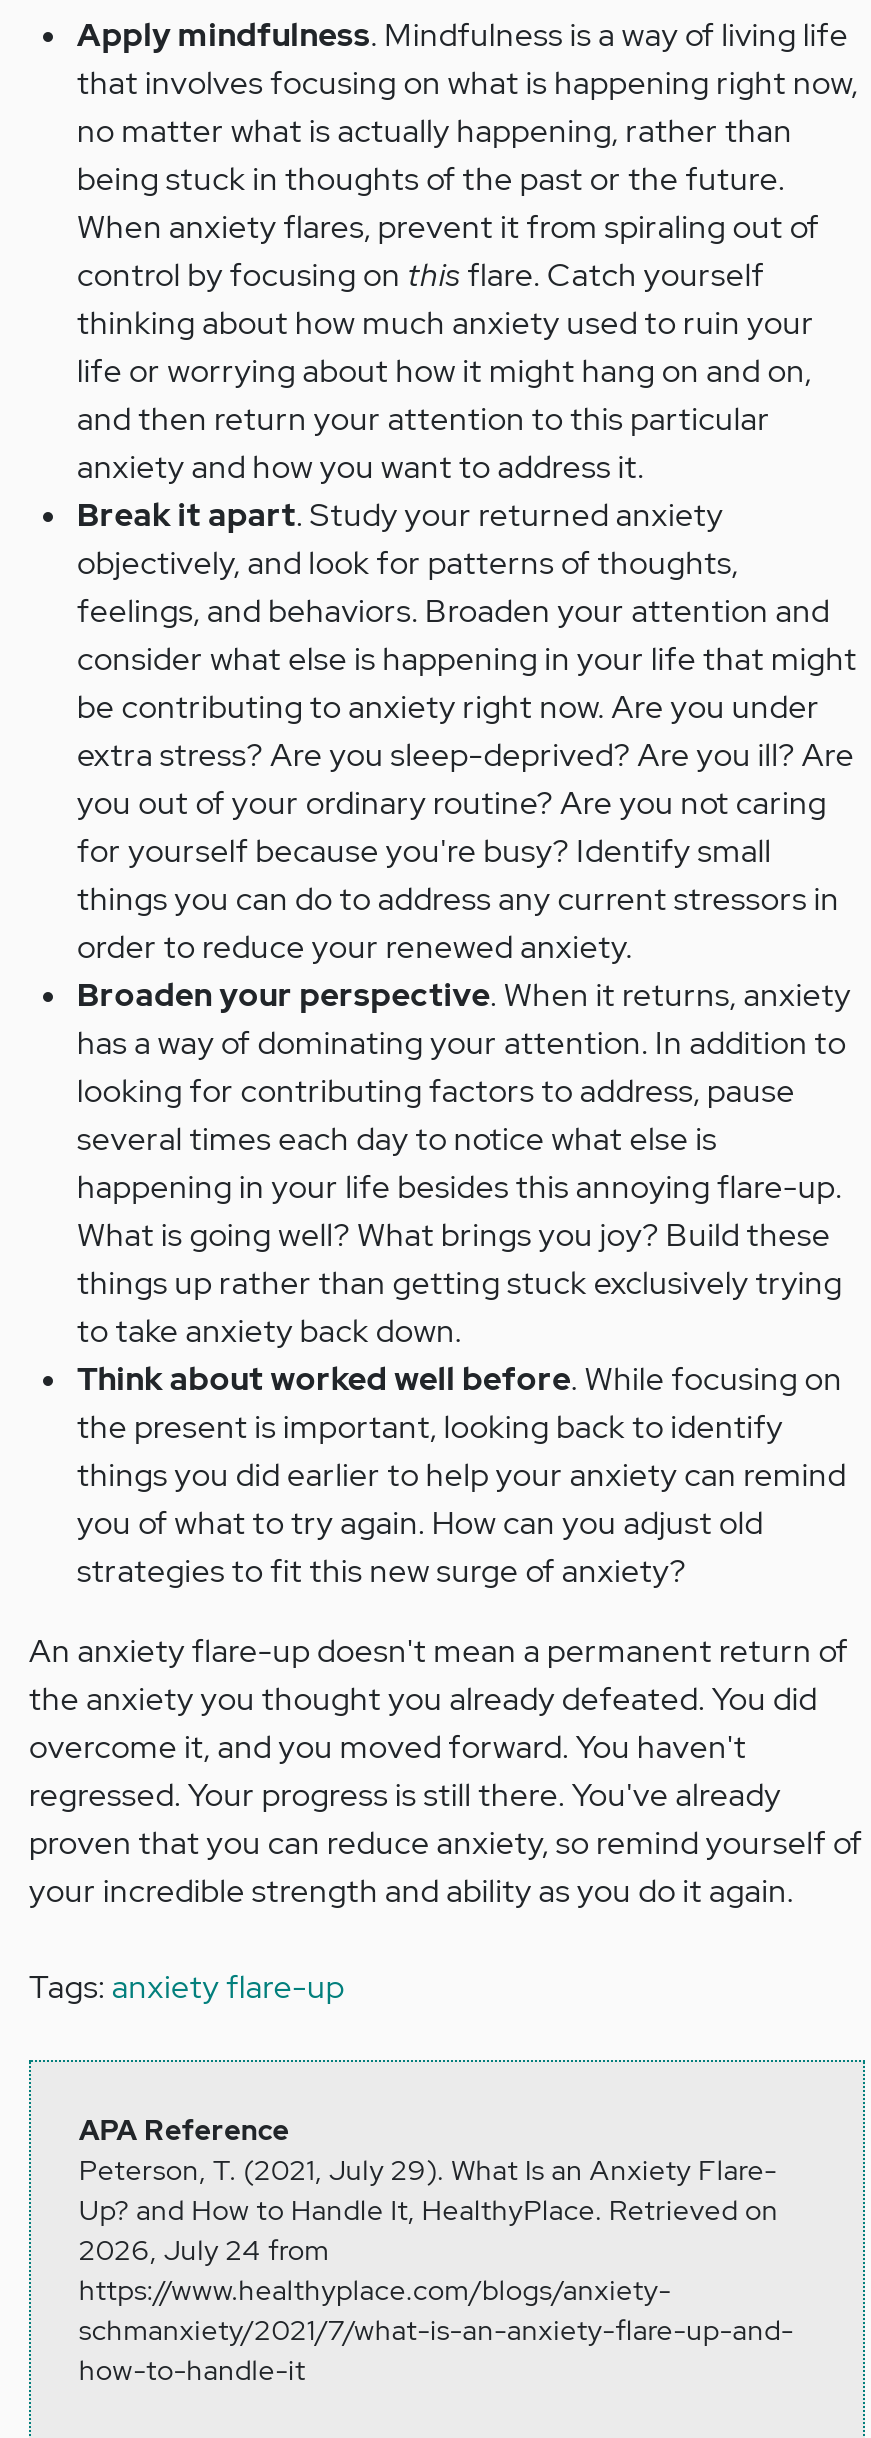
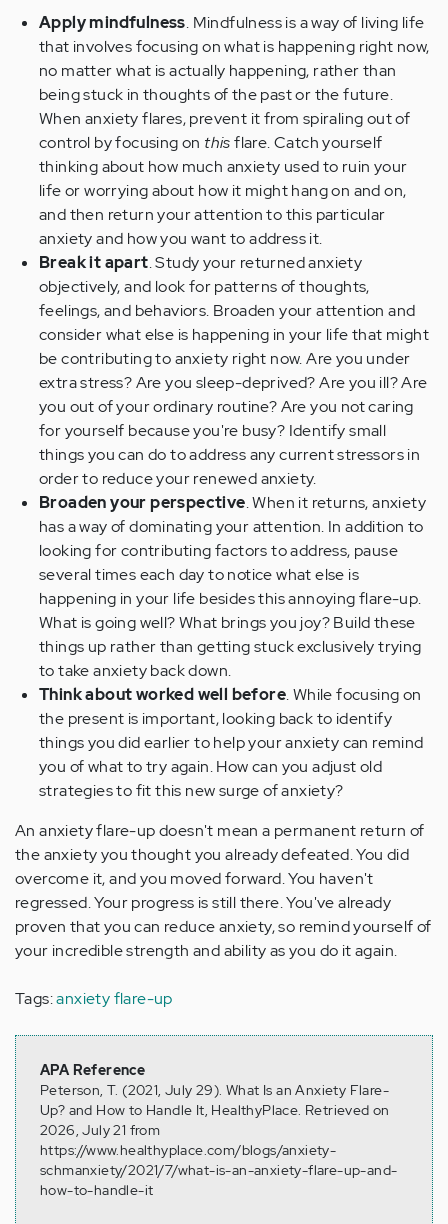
- 2026, July 24 from
+ 2026, July 21 from
